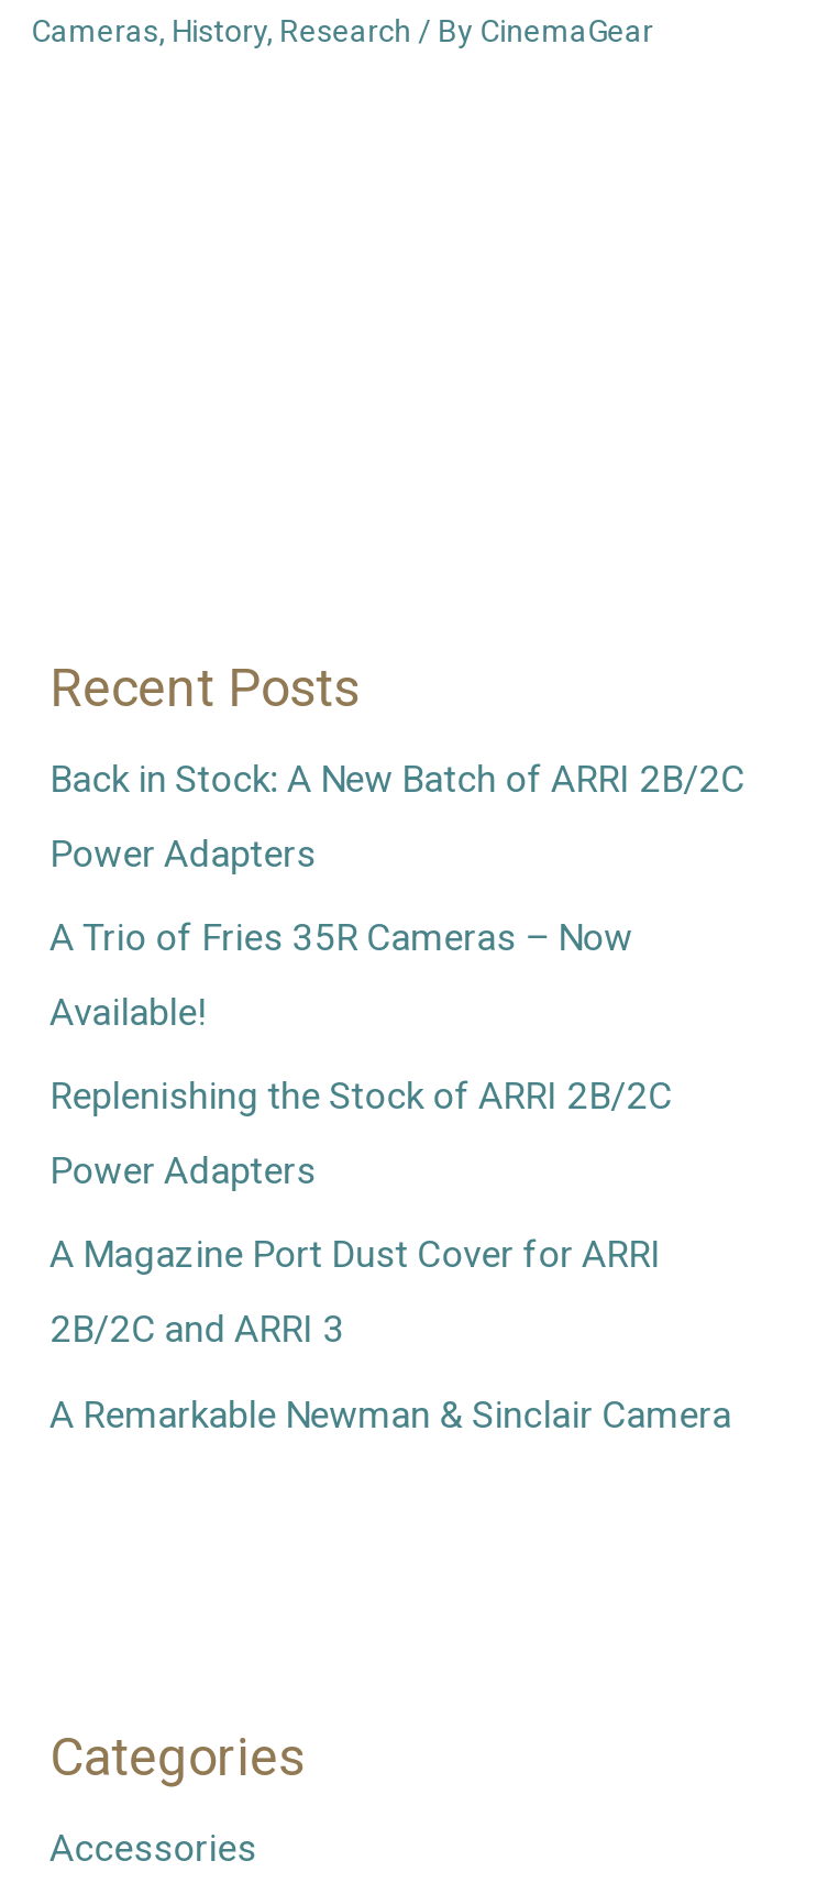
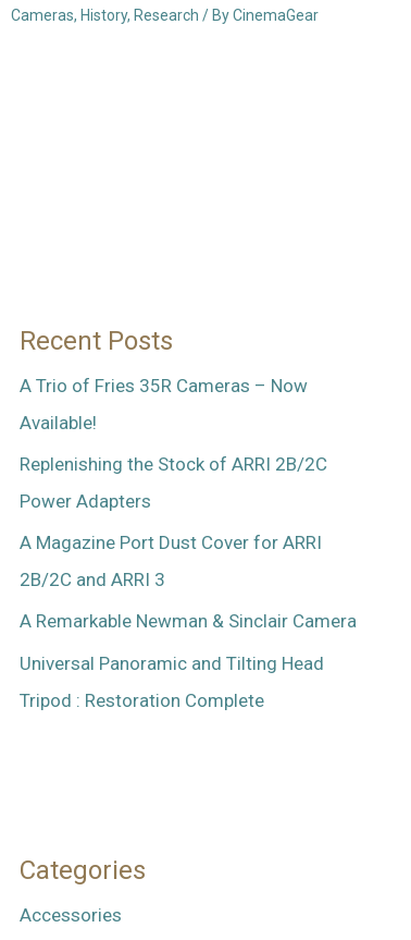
- Back in Stock: A New Batch of ARRI 2B/2C
- Power Adapters

moved up: A Trio of Fries 35R Cameras – Now | Available! | Replenishing the Stock of ARRI 2B/2C | Power Adapters | A Magazine Port Dust Cover for ARRI | 2B/2C and ARRI 3 | A Remarkable Newman & Sinclair Camera

+ Universal Panoramic and Tilting Head
+ Tripod : Restoration Complete
